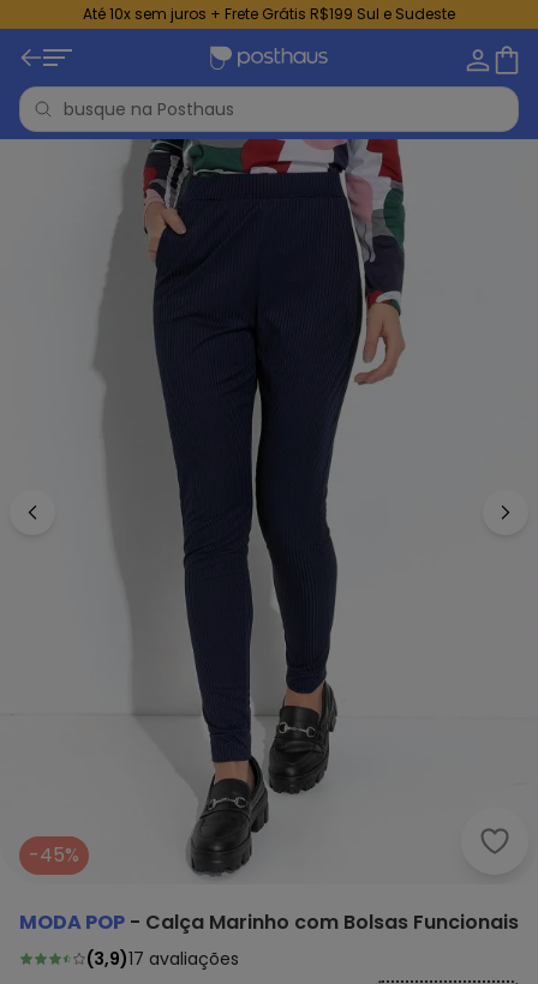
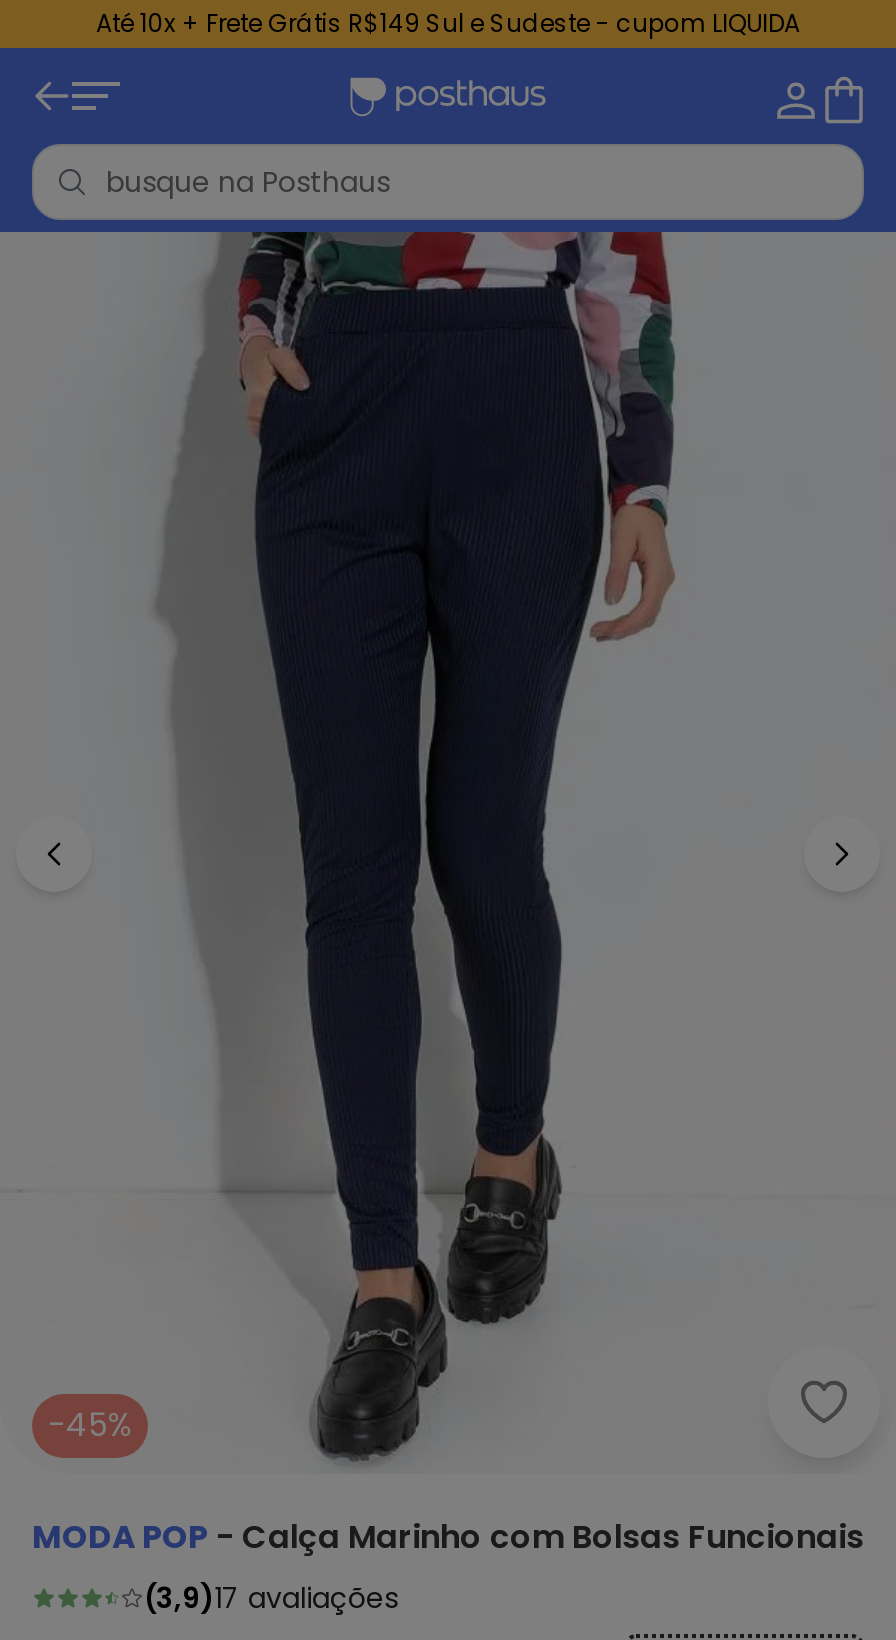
- Até 10x sem juros + Frete Grátis R$199 Sul e Sudeste
+ Até 10x + Frete Grátis R$149 Sul e Sudeste - cupom LIQUIDA
